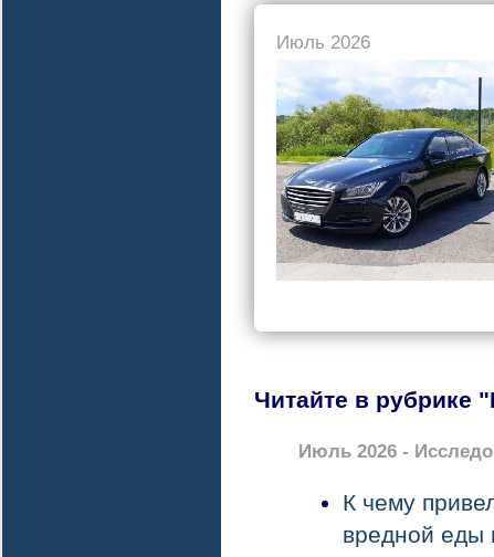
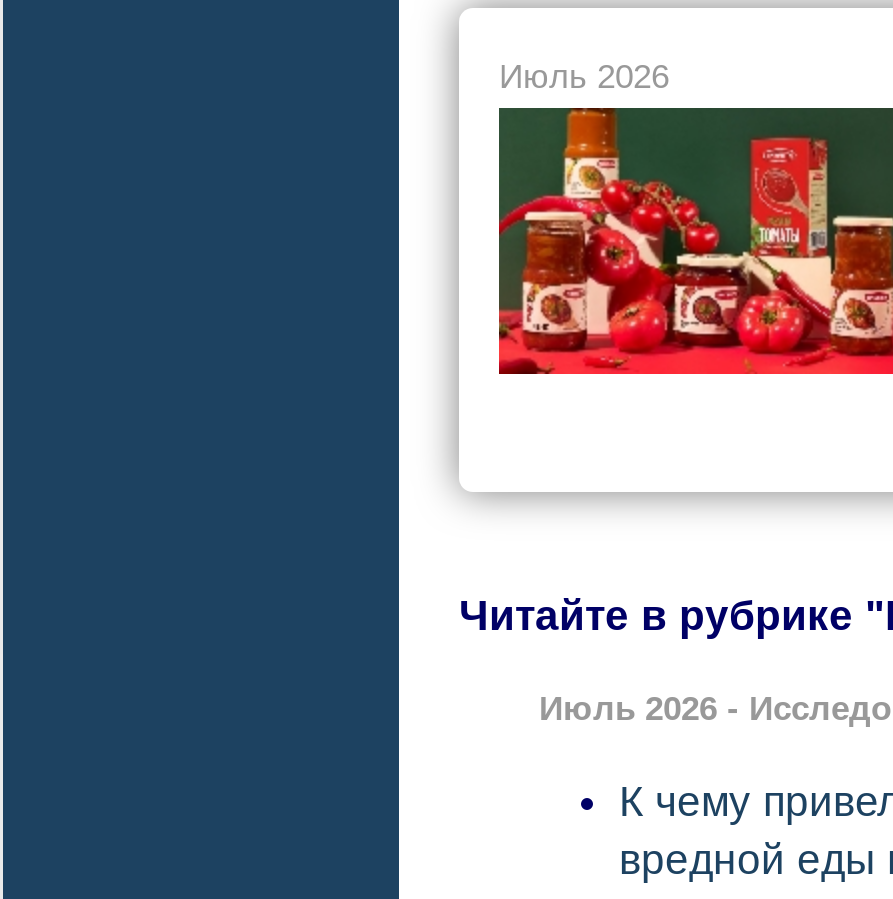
- [image]
+ [image]
